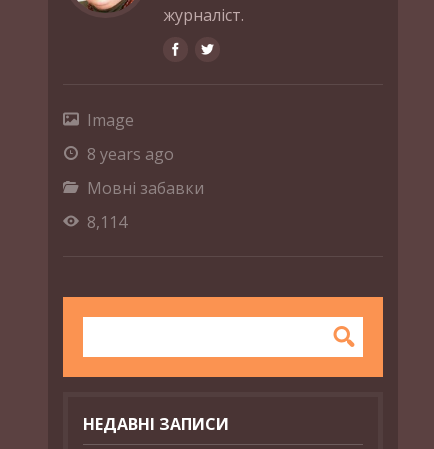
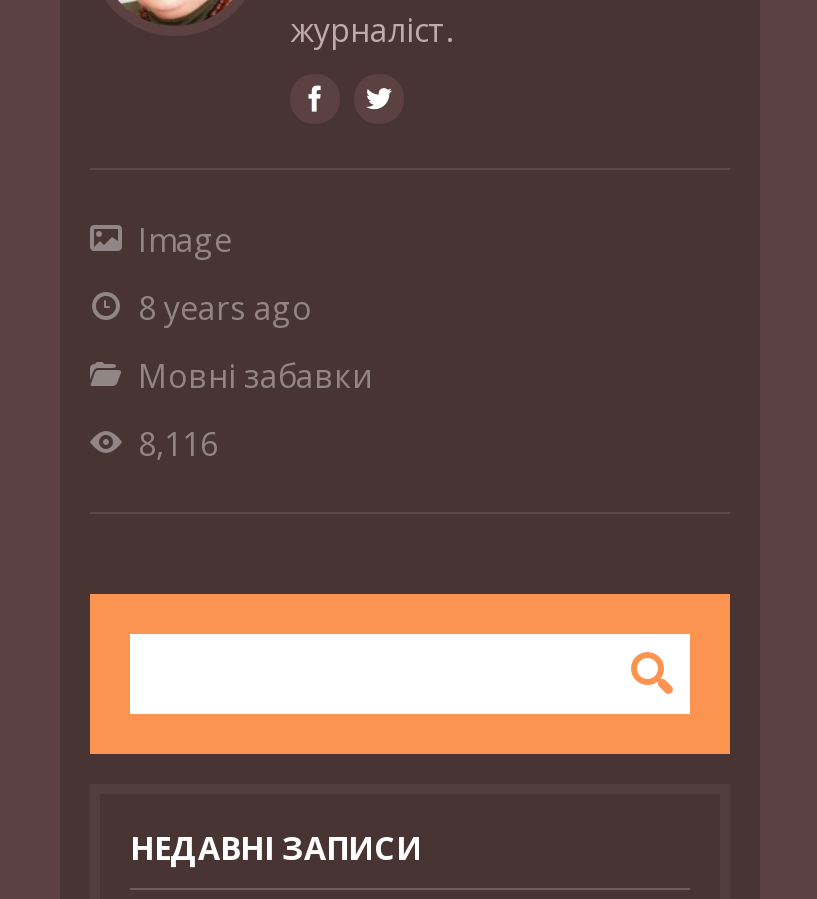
- 8,114
+ 8,116
